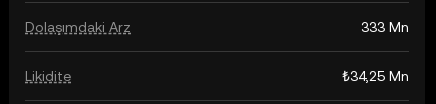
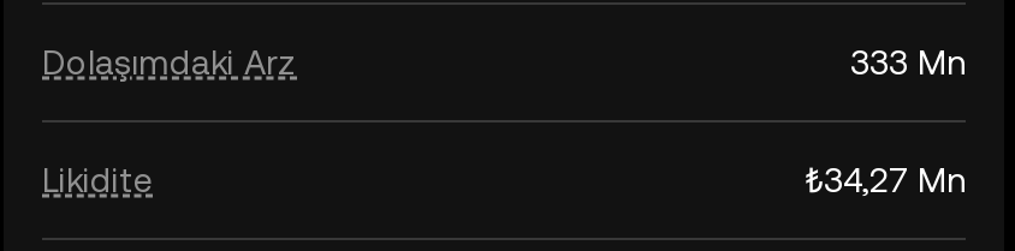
- ₺34,25 Mn
+ ₺34,27 Mn
